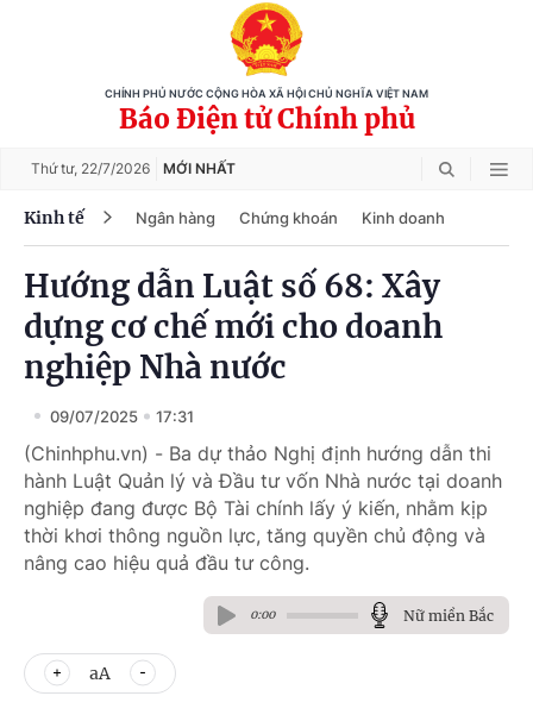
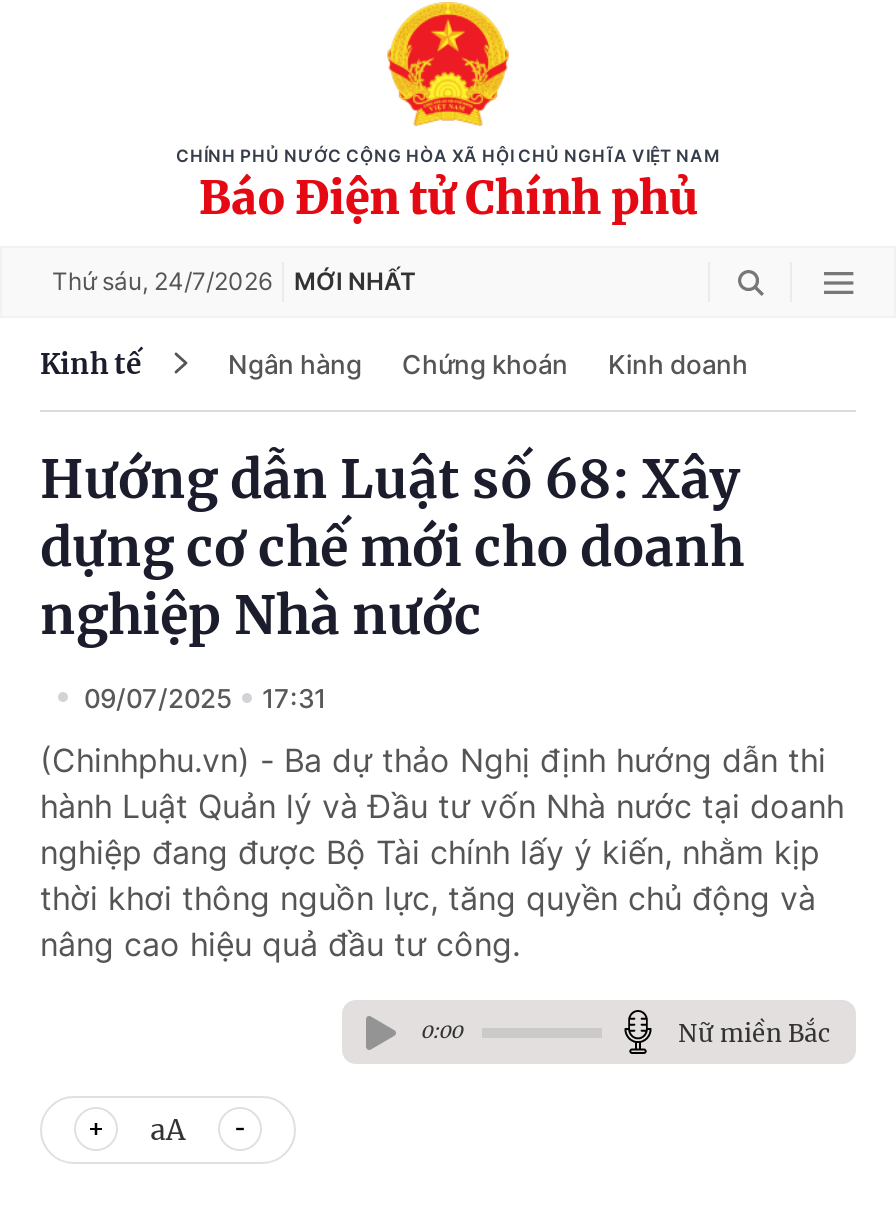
- Thứ tư, 22/7/2026 MỚI NHẤT
+ Thứ sáu, 24/7/2026 MỚI NHẤT
